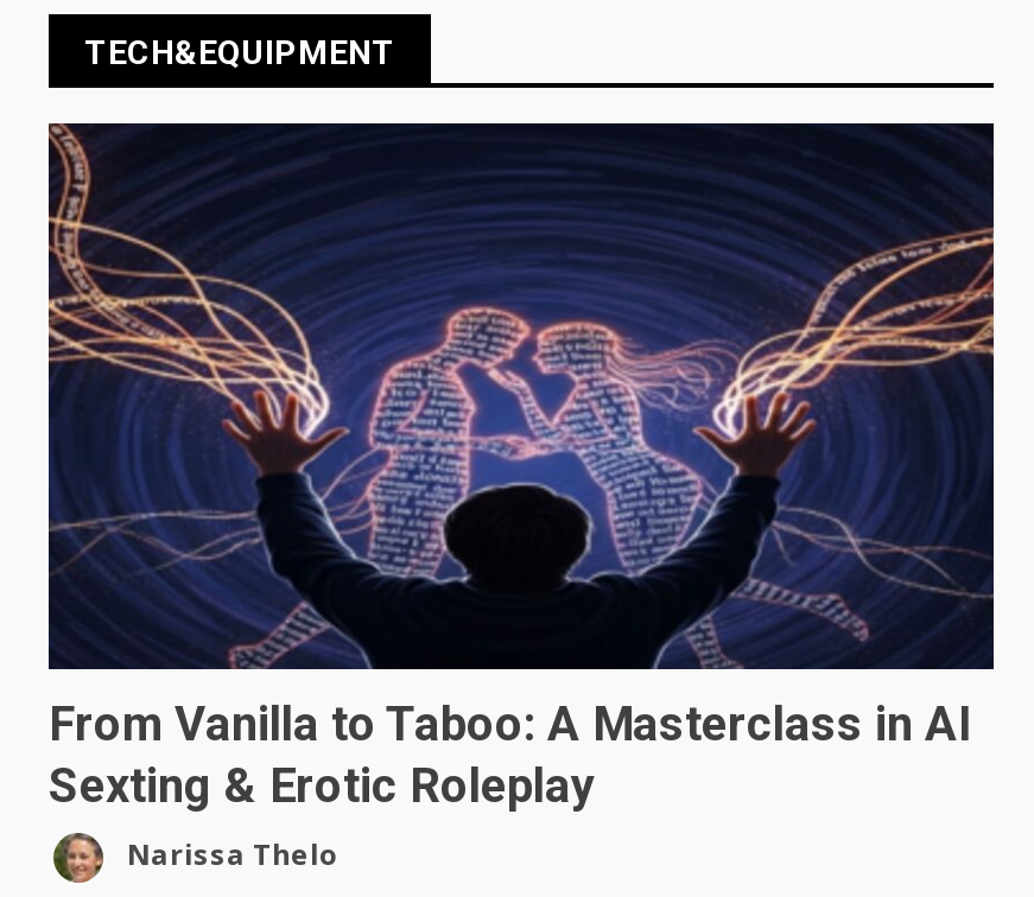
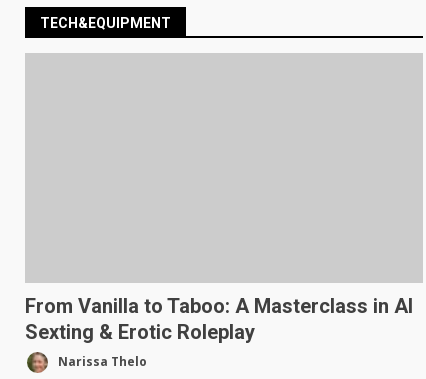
- [image]
